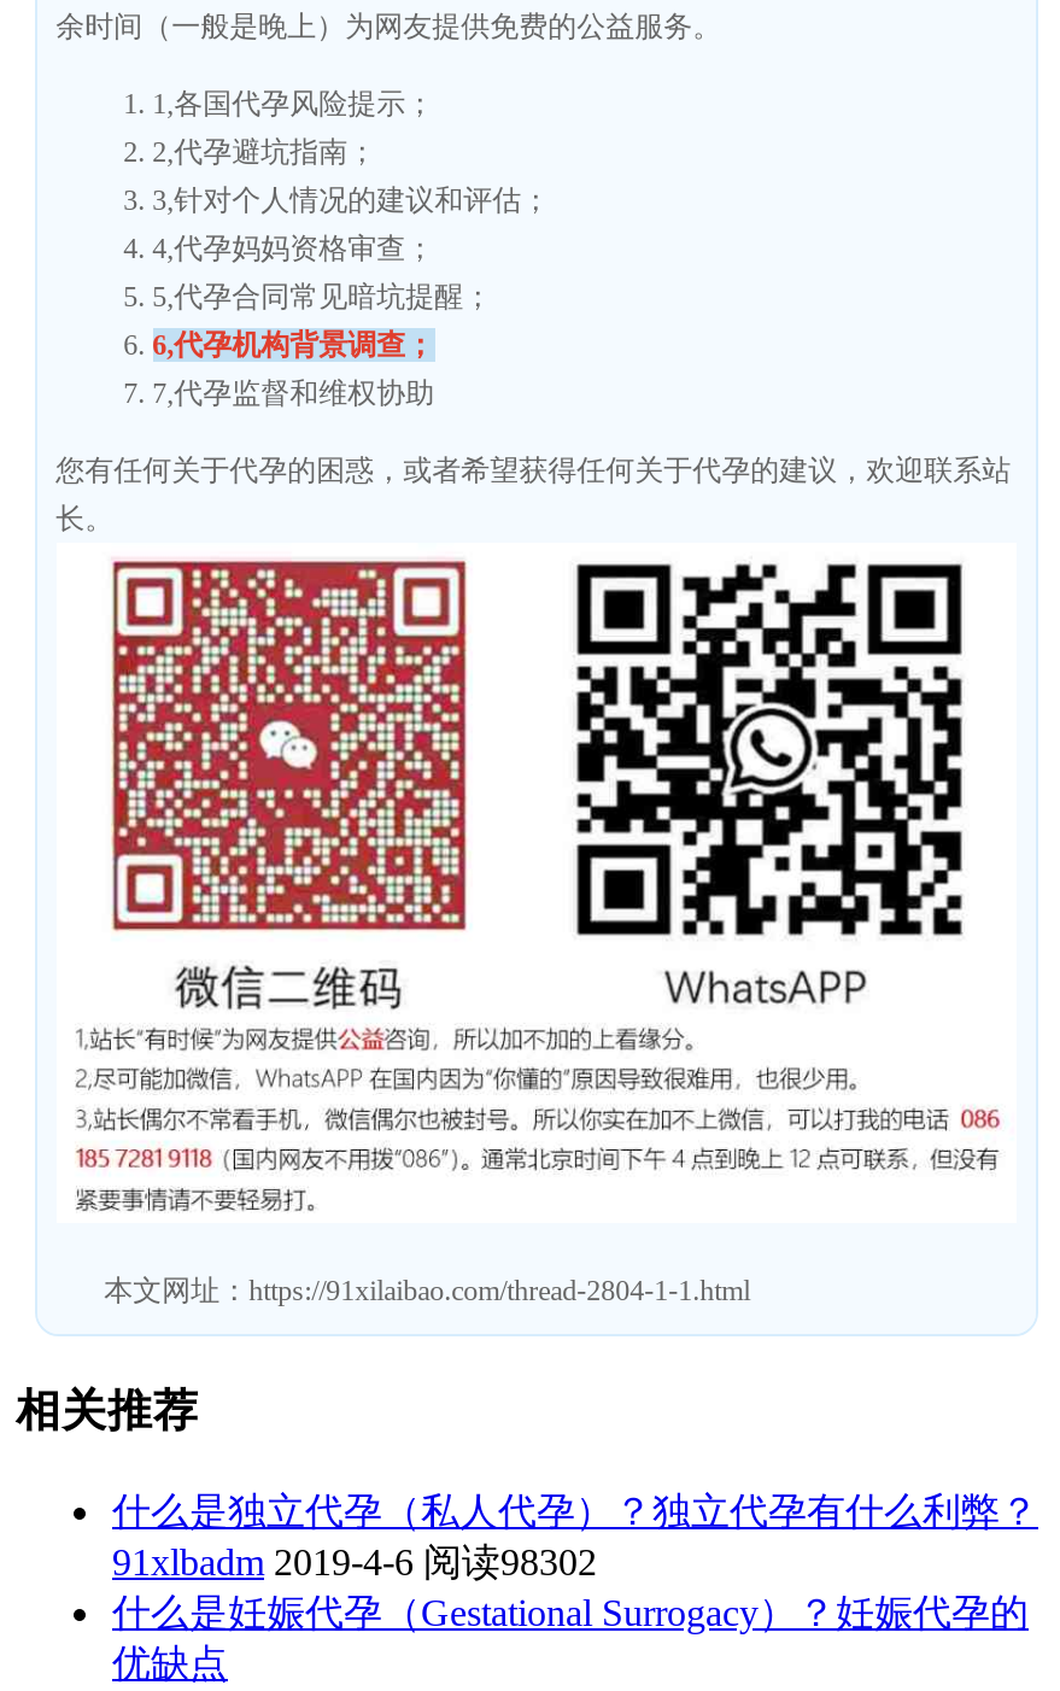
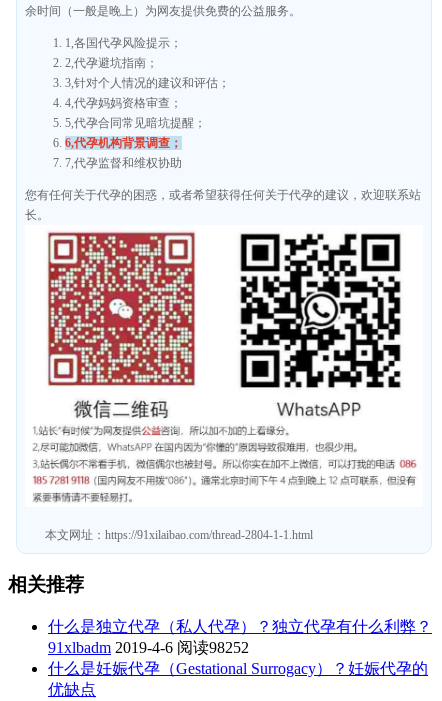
- 91xlbadm 2019-4-6 阅读98302
+ 91xlbadm 2019-4-6 阅读98252
